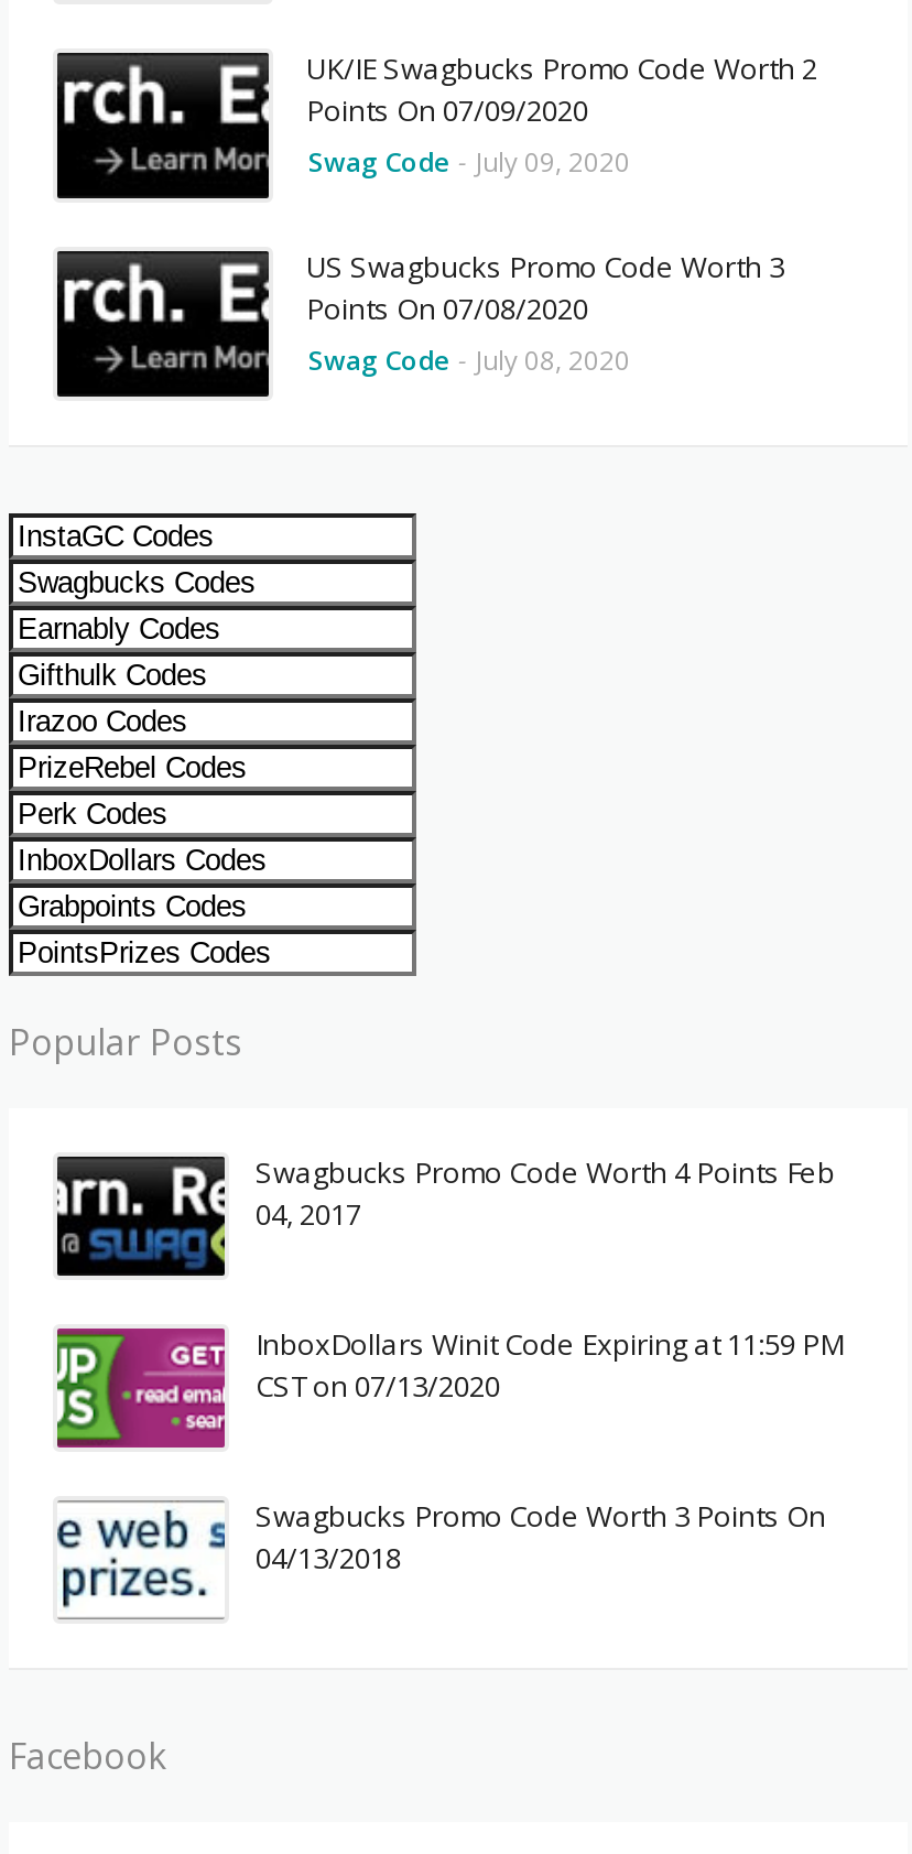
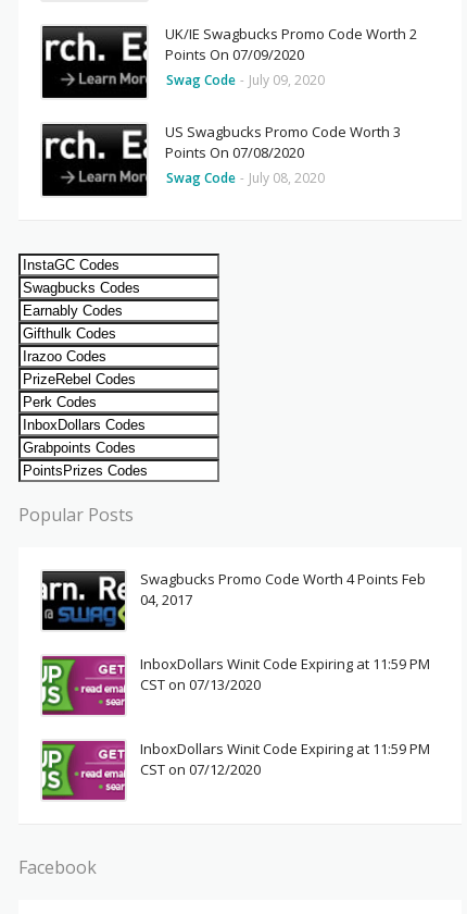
- [image]
- Swagbucks Promo Code Worth 3 Points On
- 04/13/2018
+ [image]
+ InboxDollars Winit Code Expiring at 11:59 PM
+ CST on 07/12/2020
